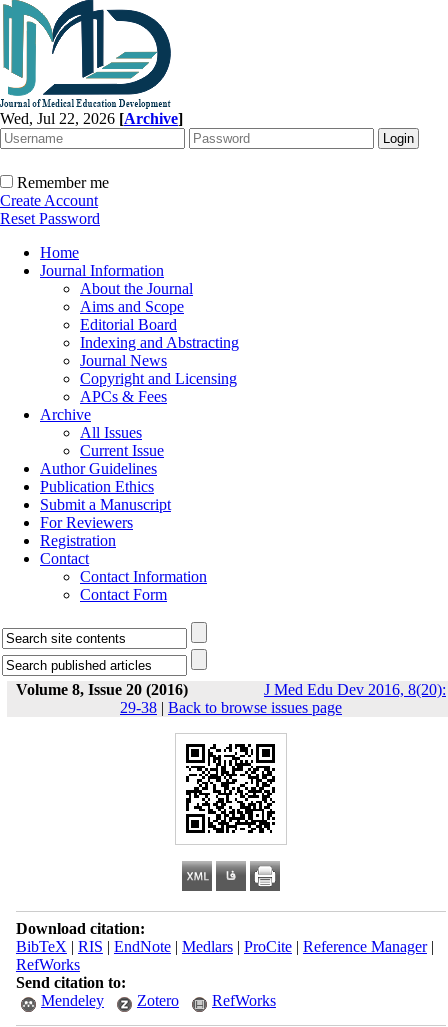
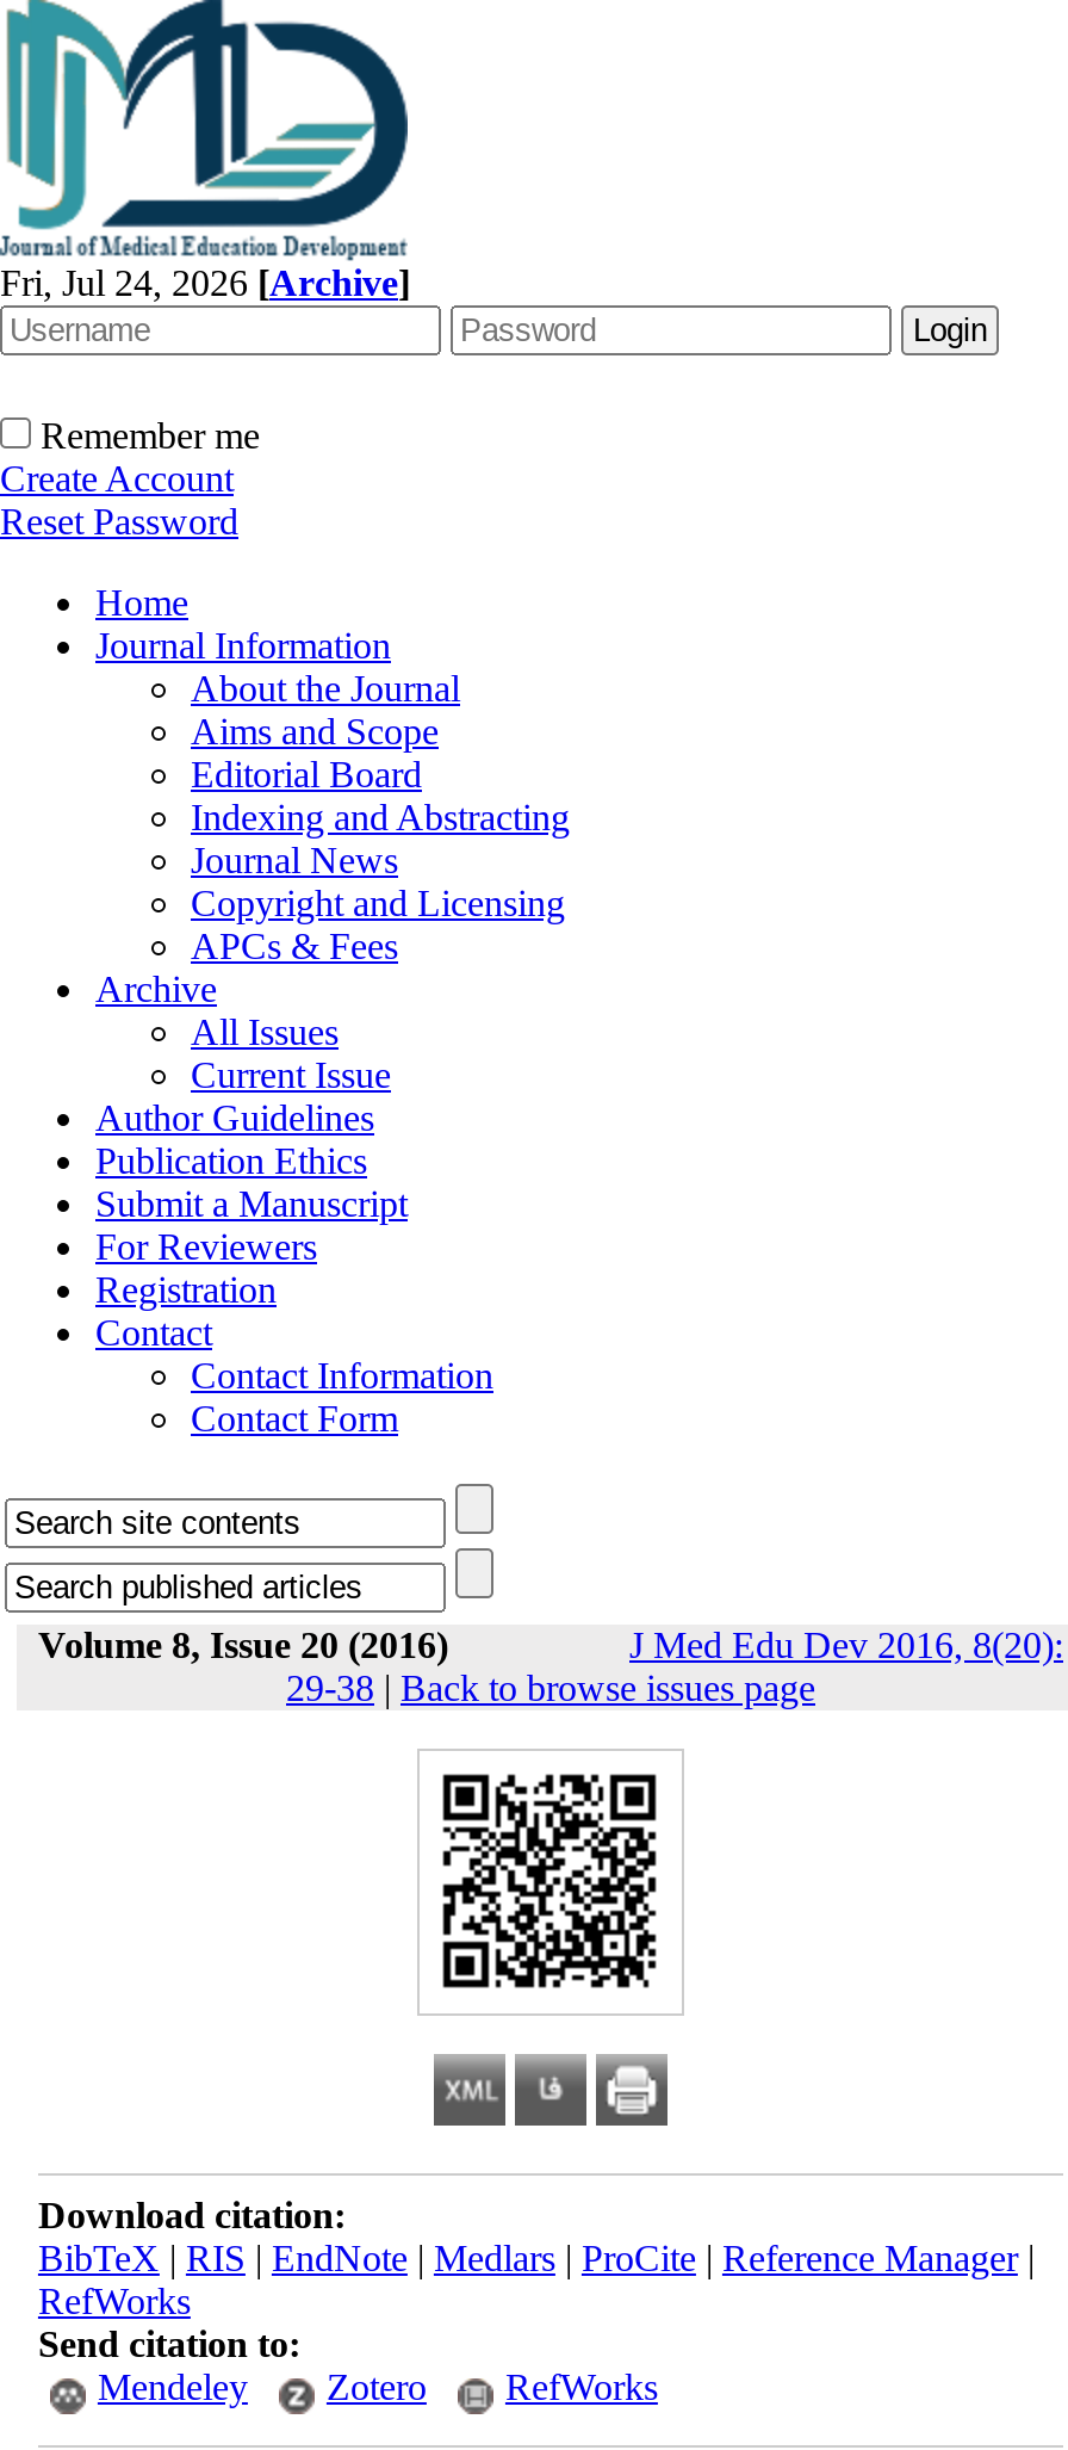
- Wed, Jul 22, 2026 [Archive]
+ Fri, Jul 24, 2026 [Archive]
